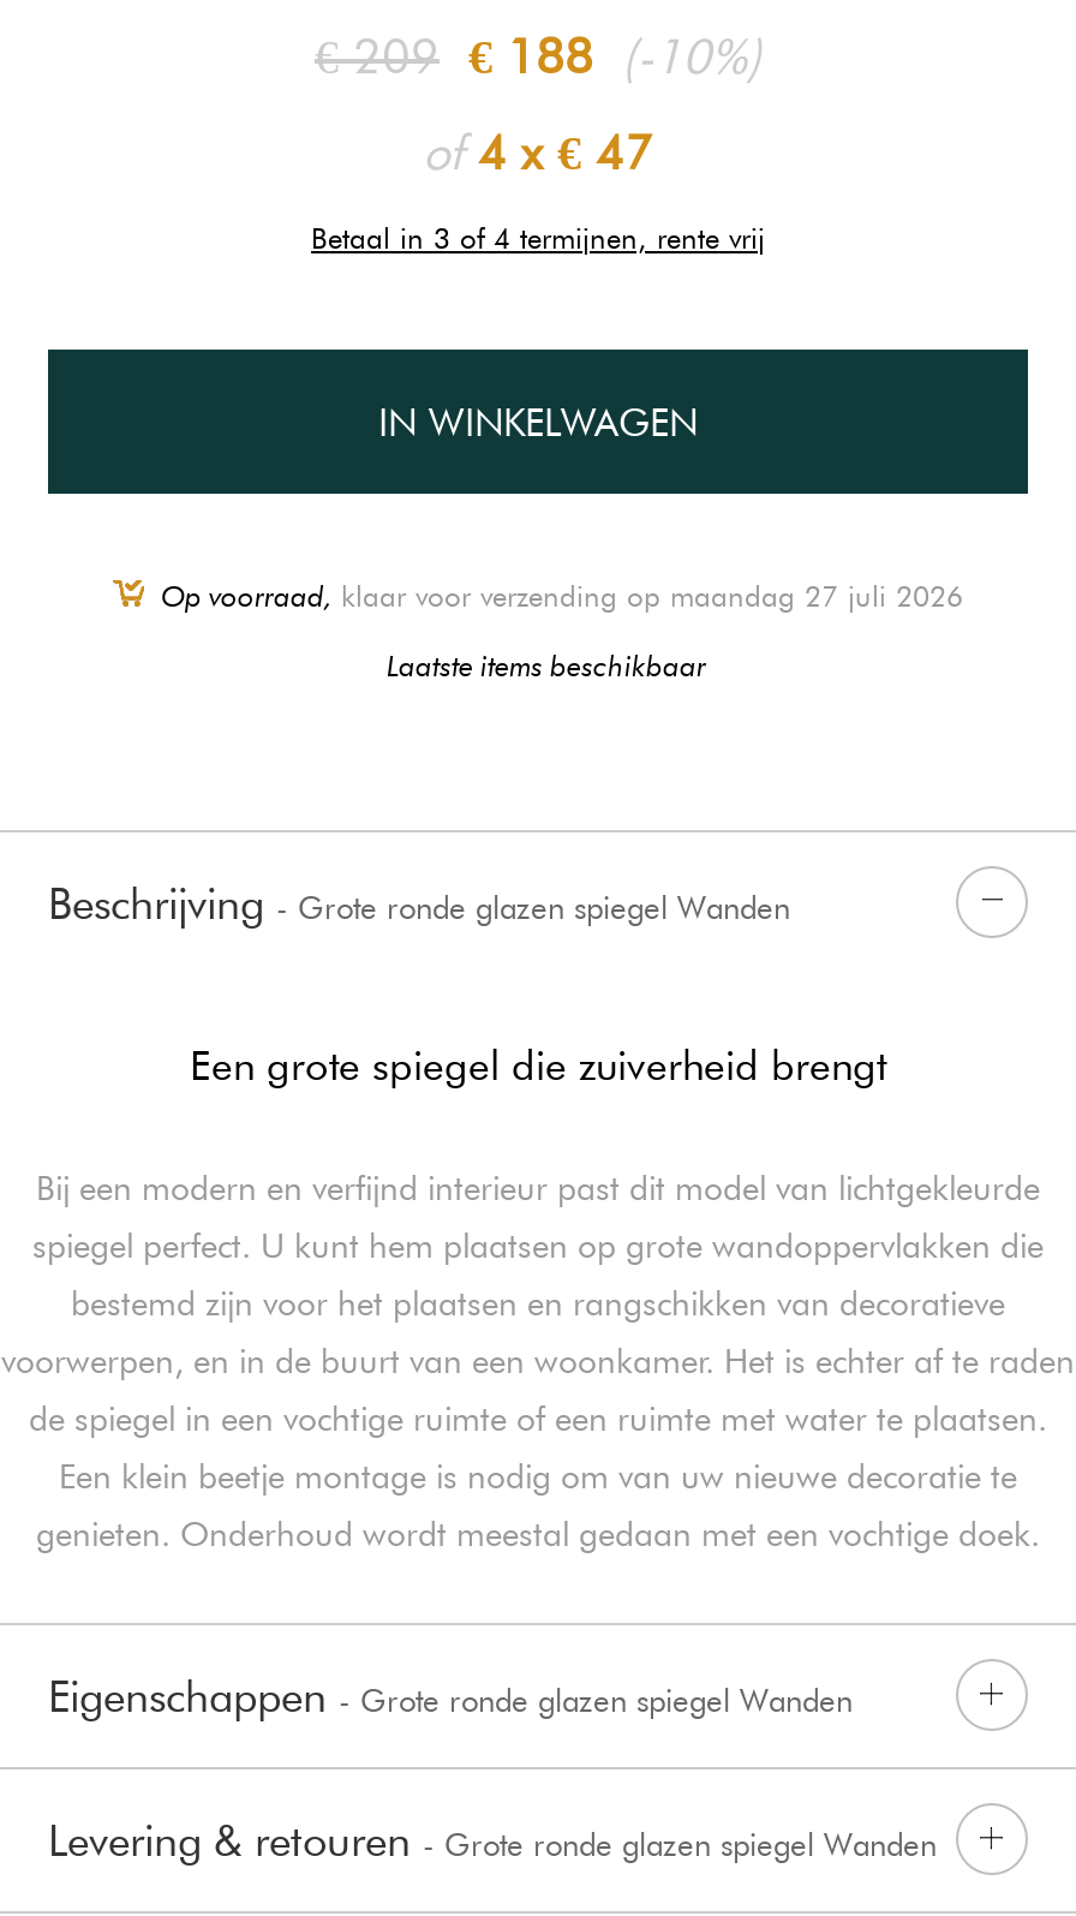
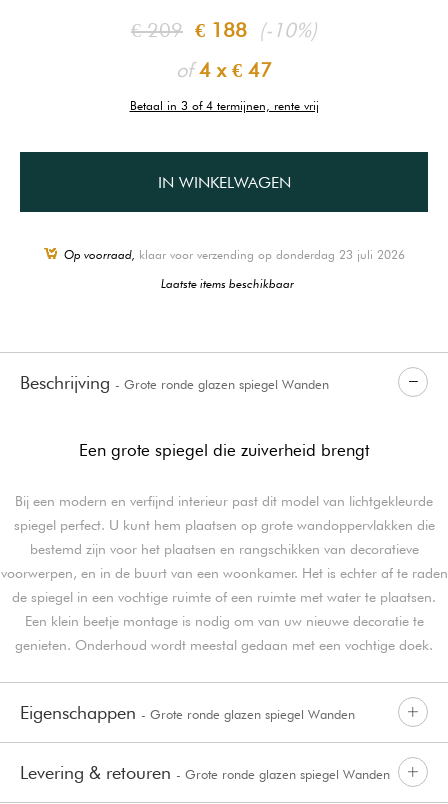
- Op voorraad, klaar voor verzending op maandag 27 juli 2026
+ Op voorraad, klaar voor verzending op donderdag 23 juli 2026
